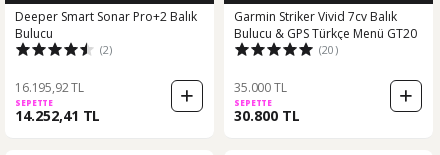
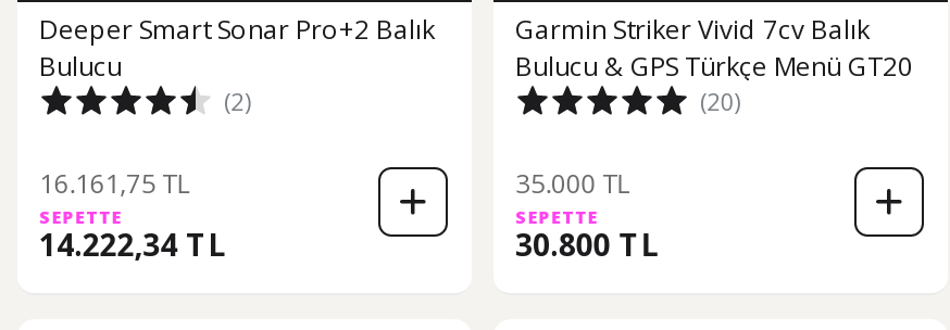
- 16.195,92 TL
+ 16.161,75 TL

- 14.252,41 TL
+ 14.222,34 TL
